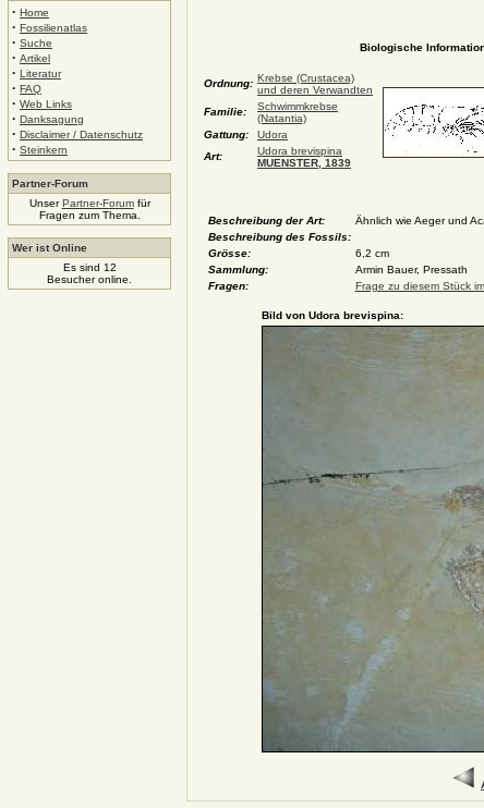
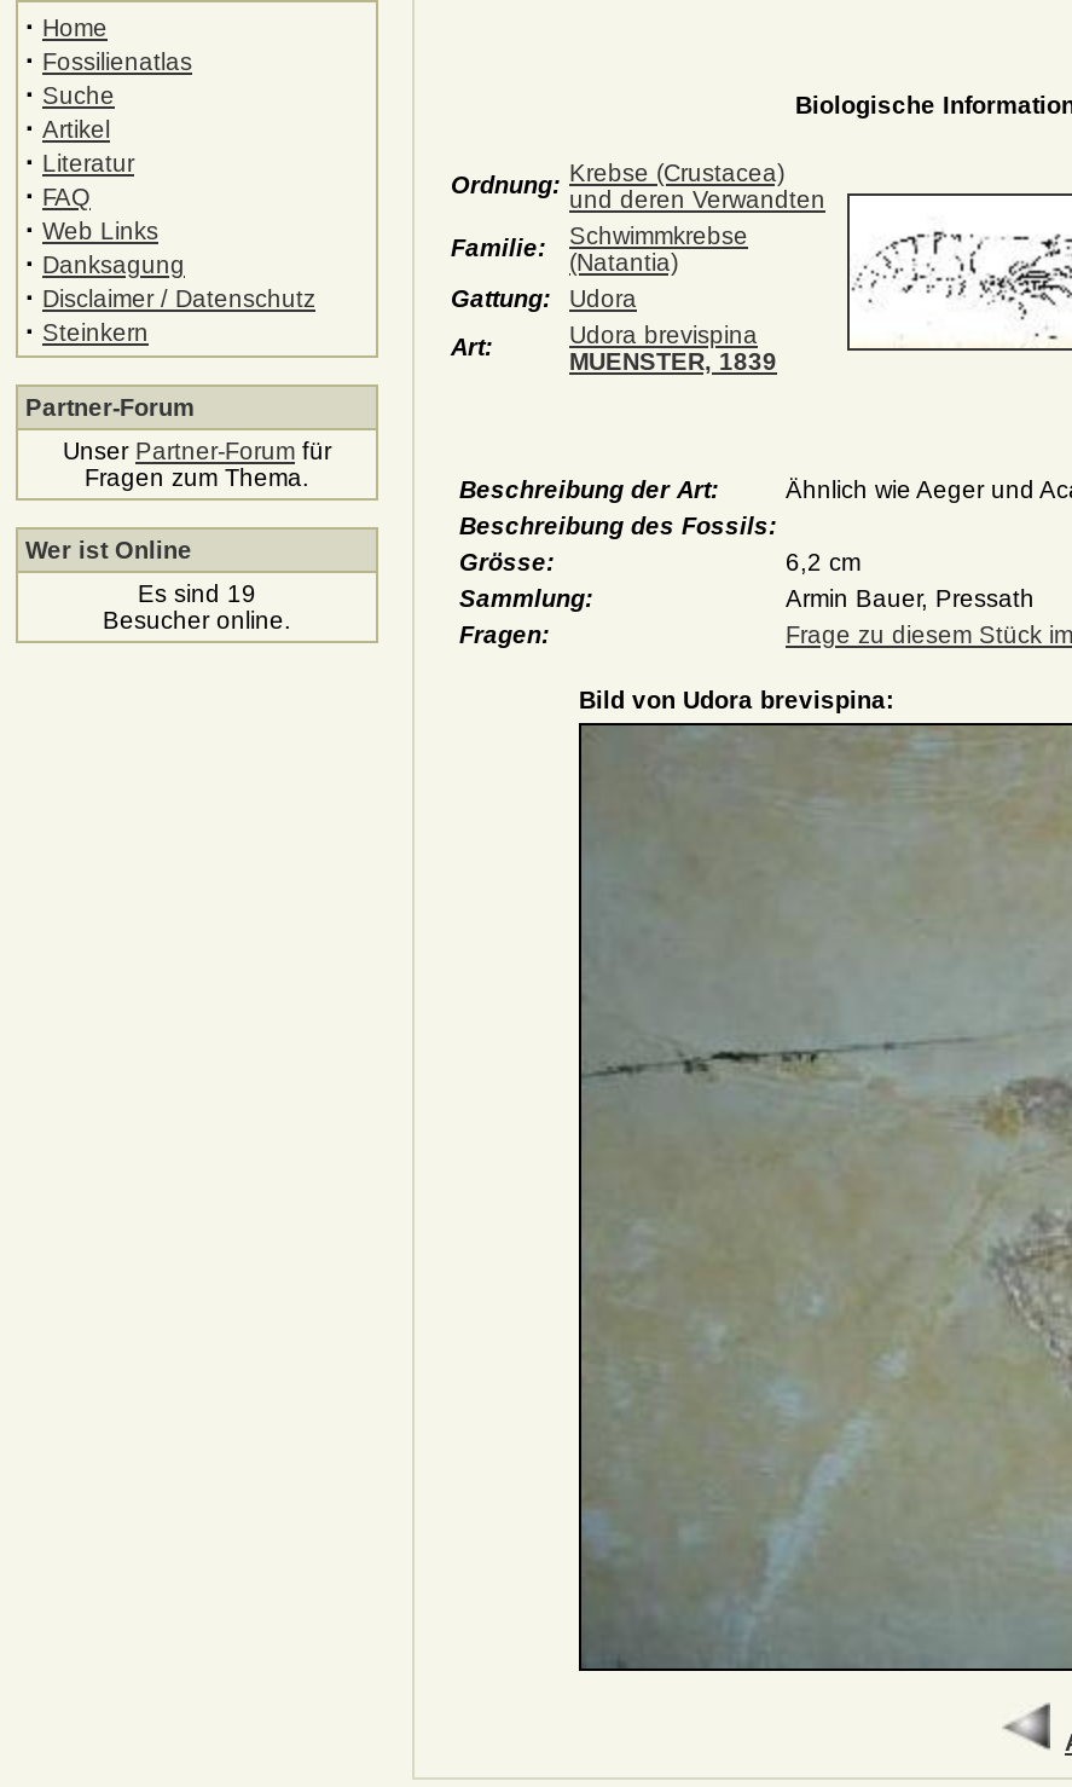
- Es sind 12
+ Es sind 19
